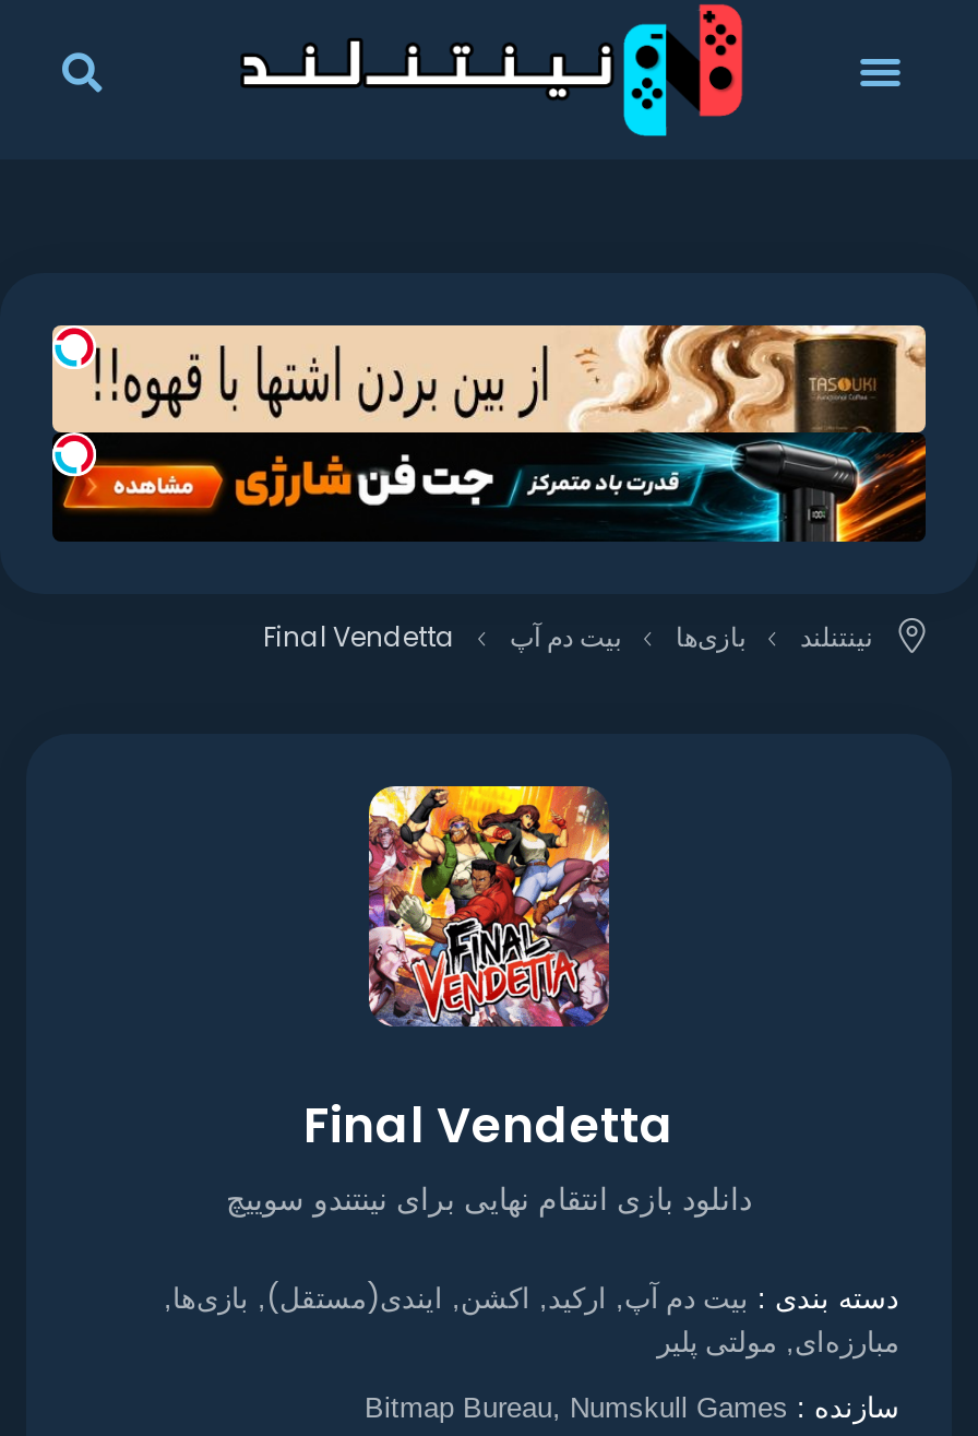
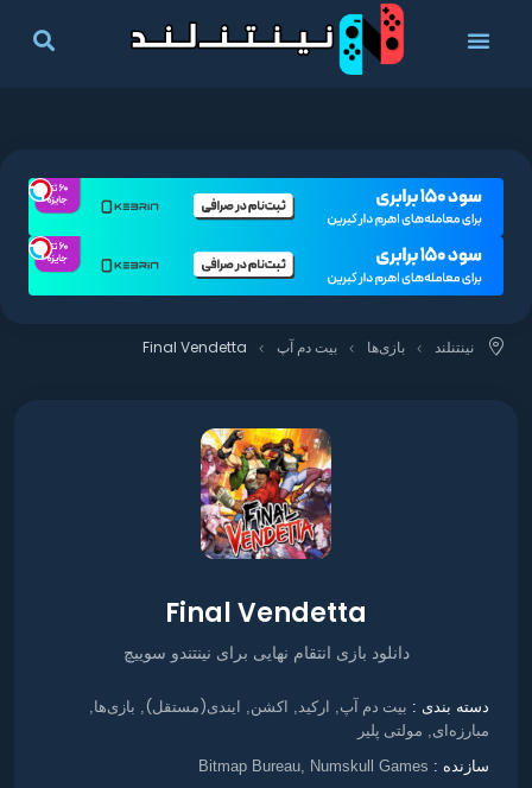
- [image]
+ [image]
